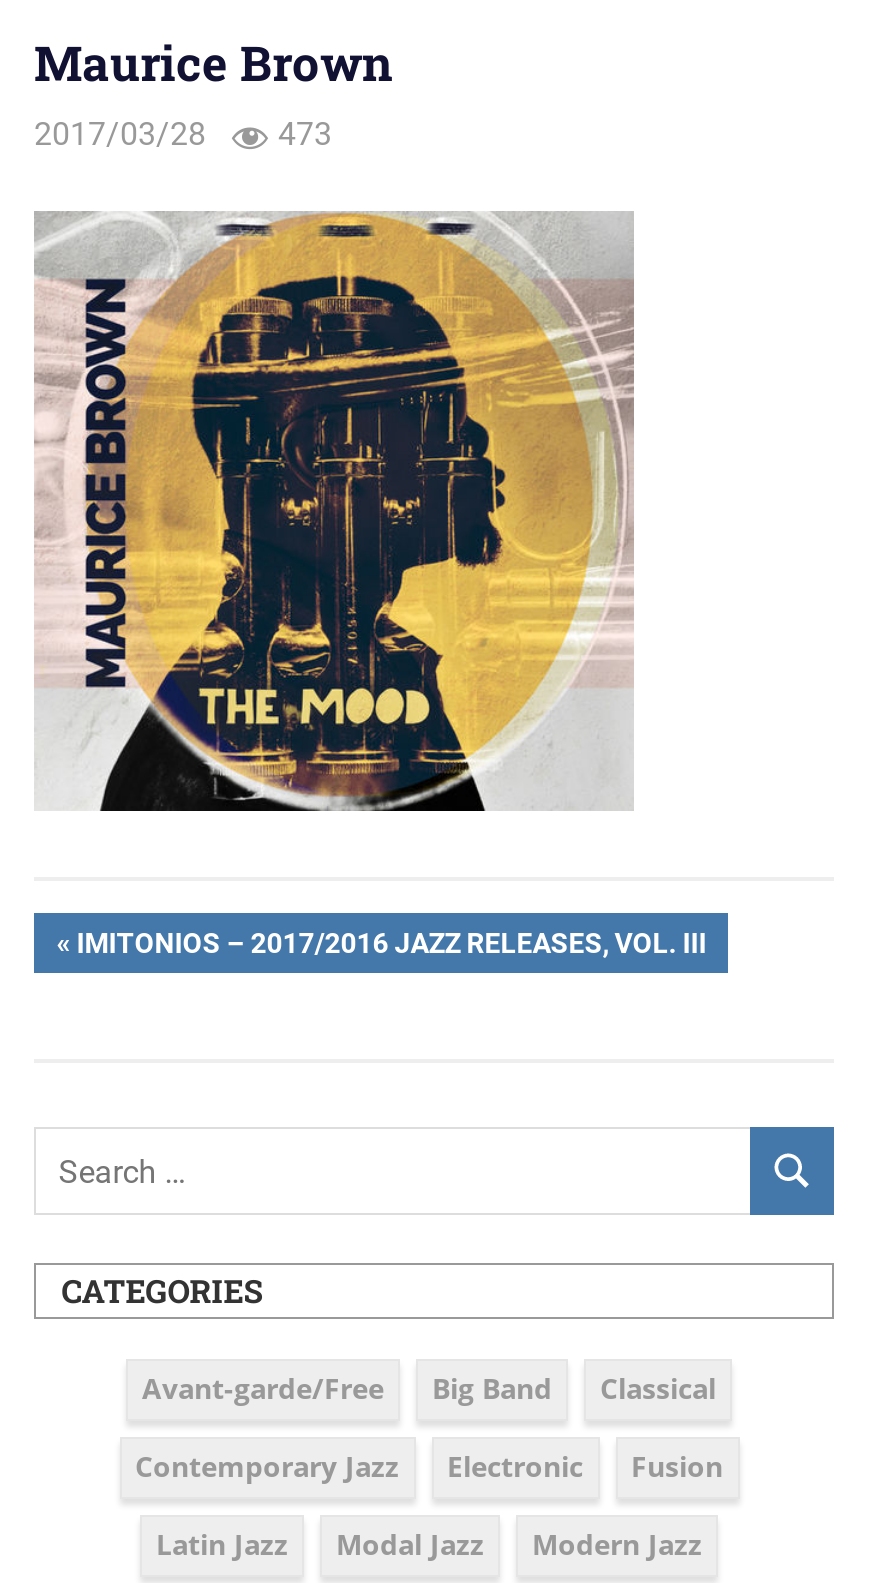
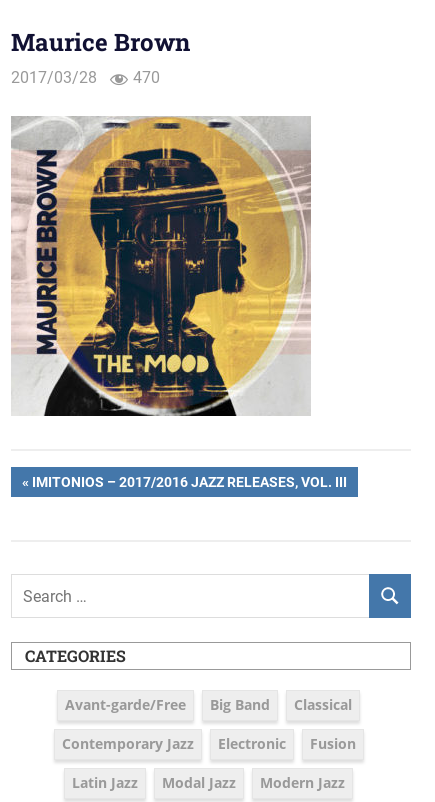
- 2017/03/28 473
+ 2017/03/28 470
